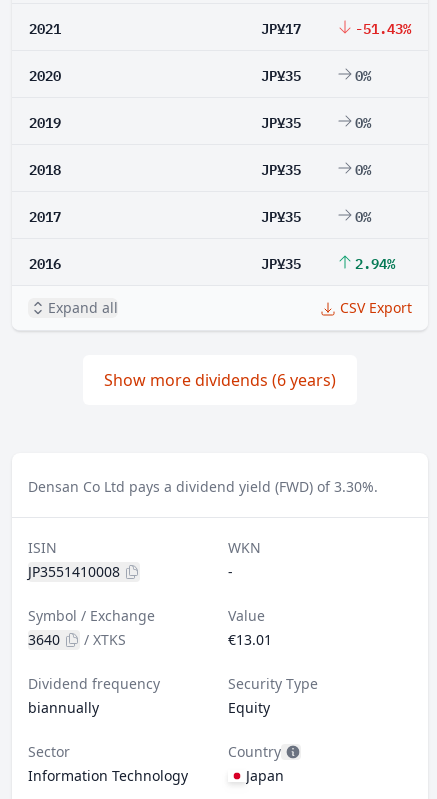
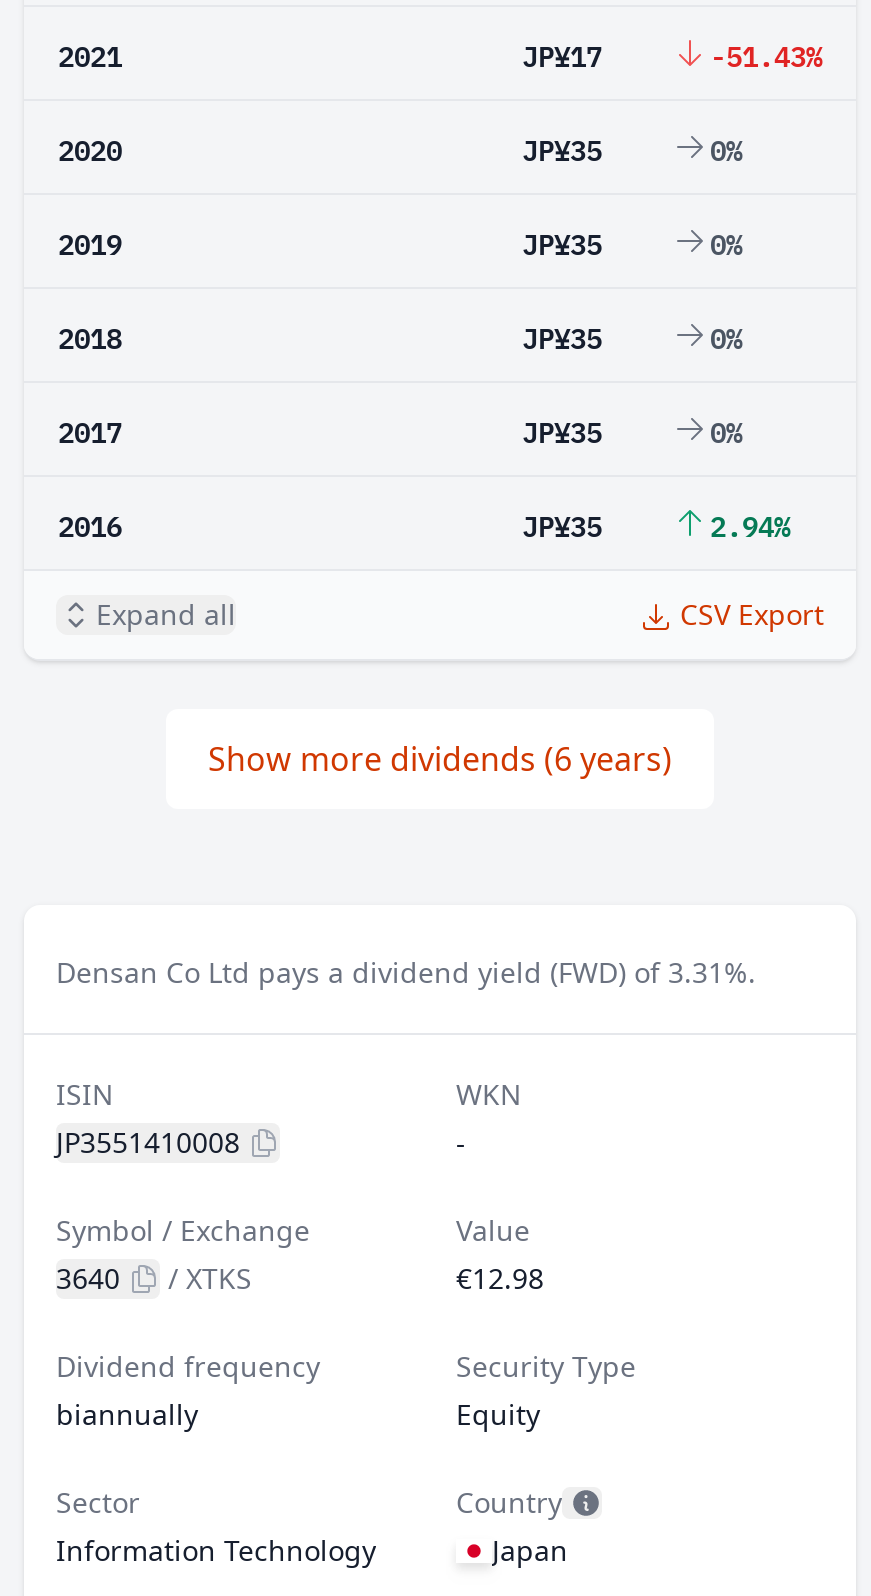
- Densan Co Ltd pays a dividend yield (FWD) of 3.30%.
+ Densan Co Ltd pays a dividend yield (FWD) of 3.31%.

- €13.01
+ €12.98
